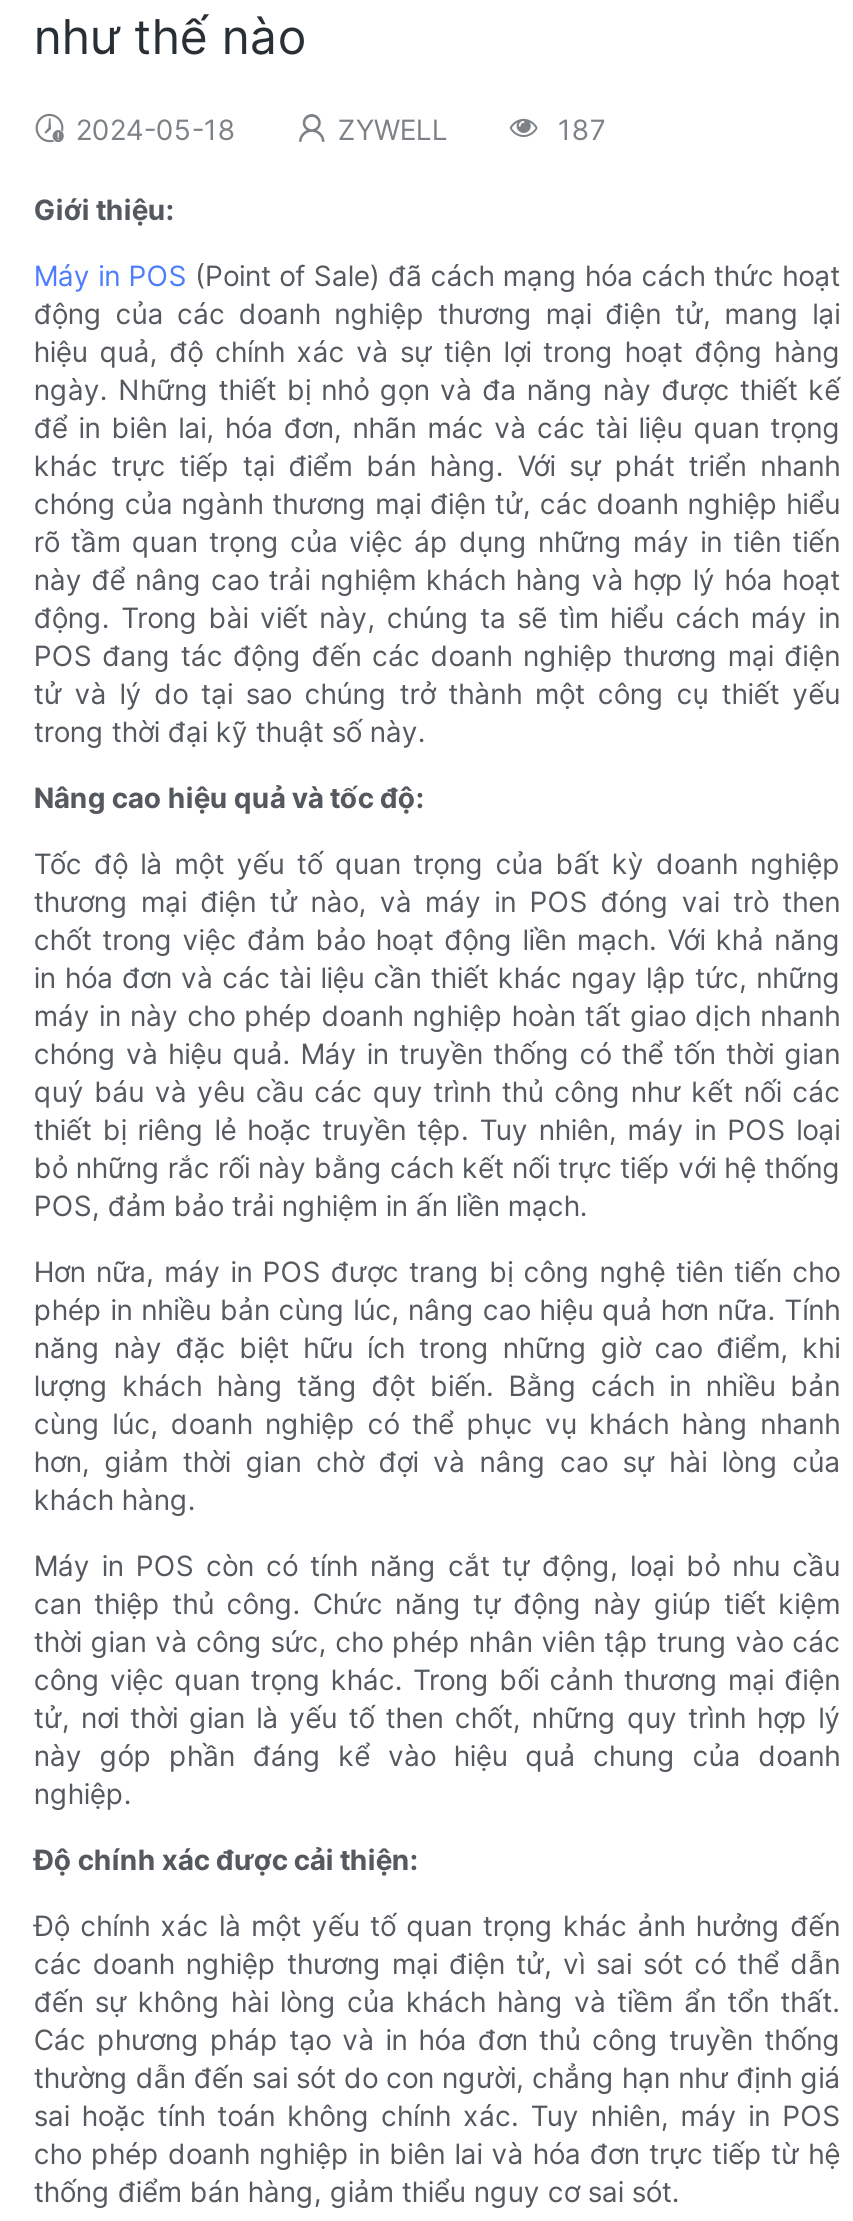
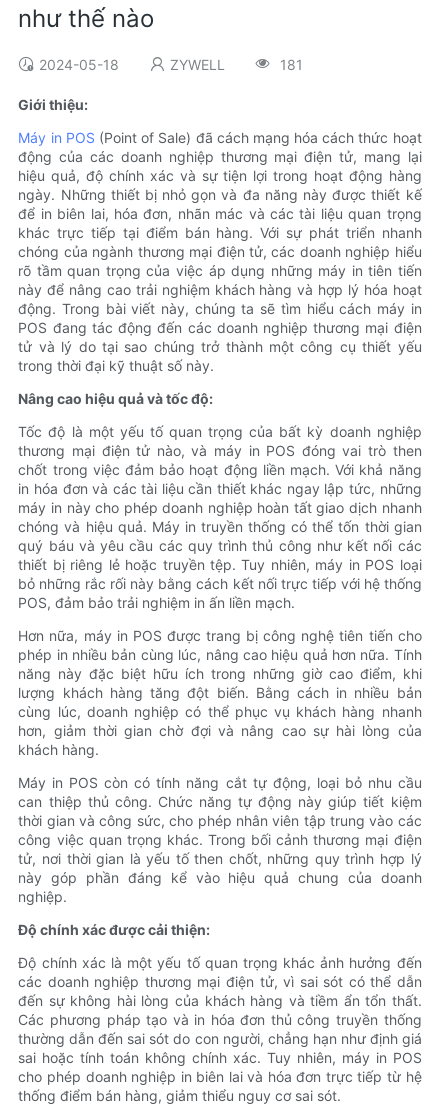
- 187
+ 181
